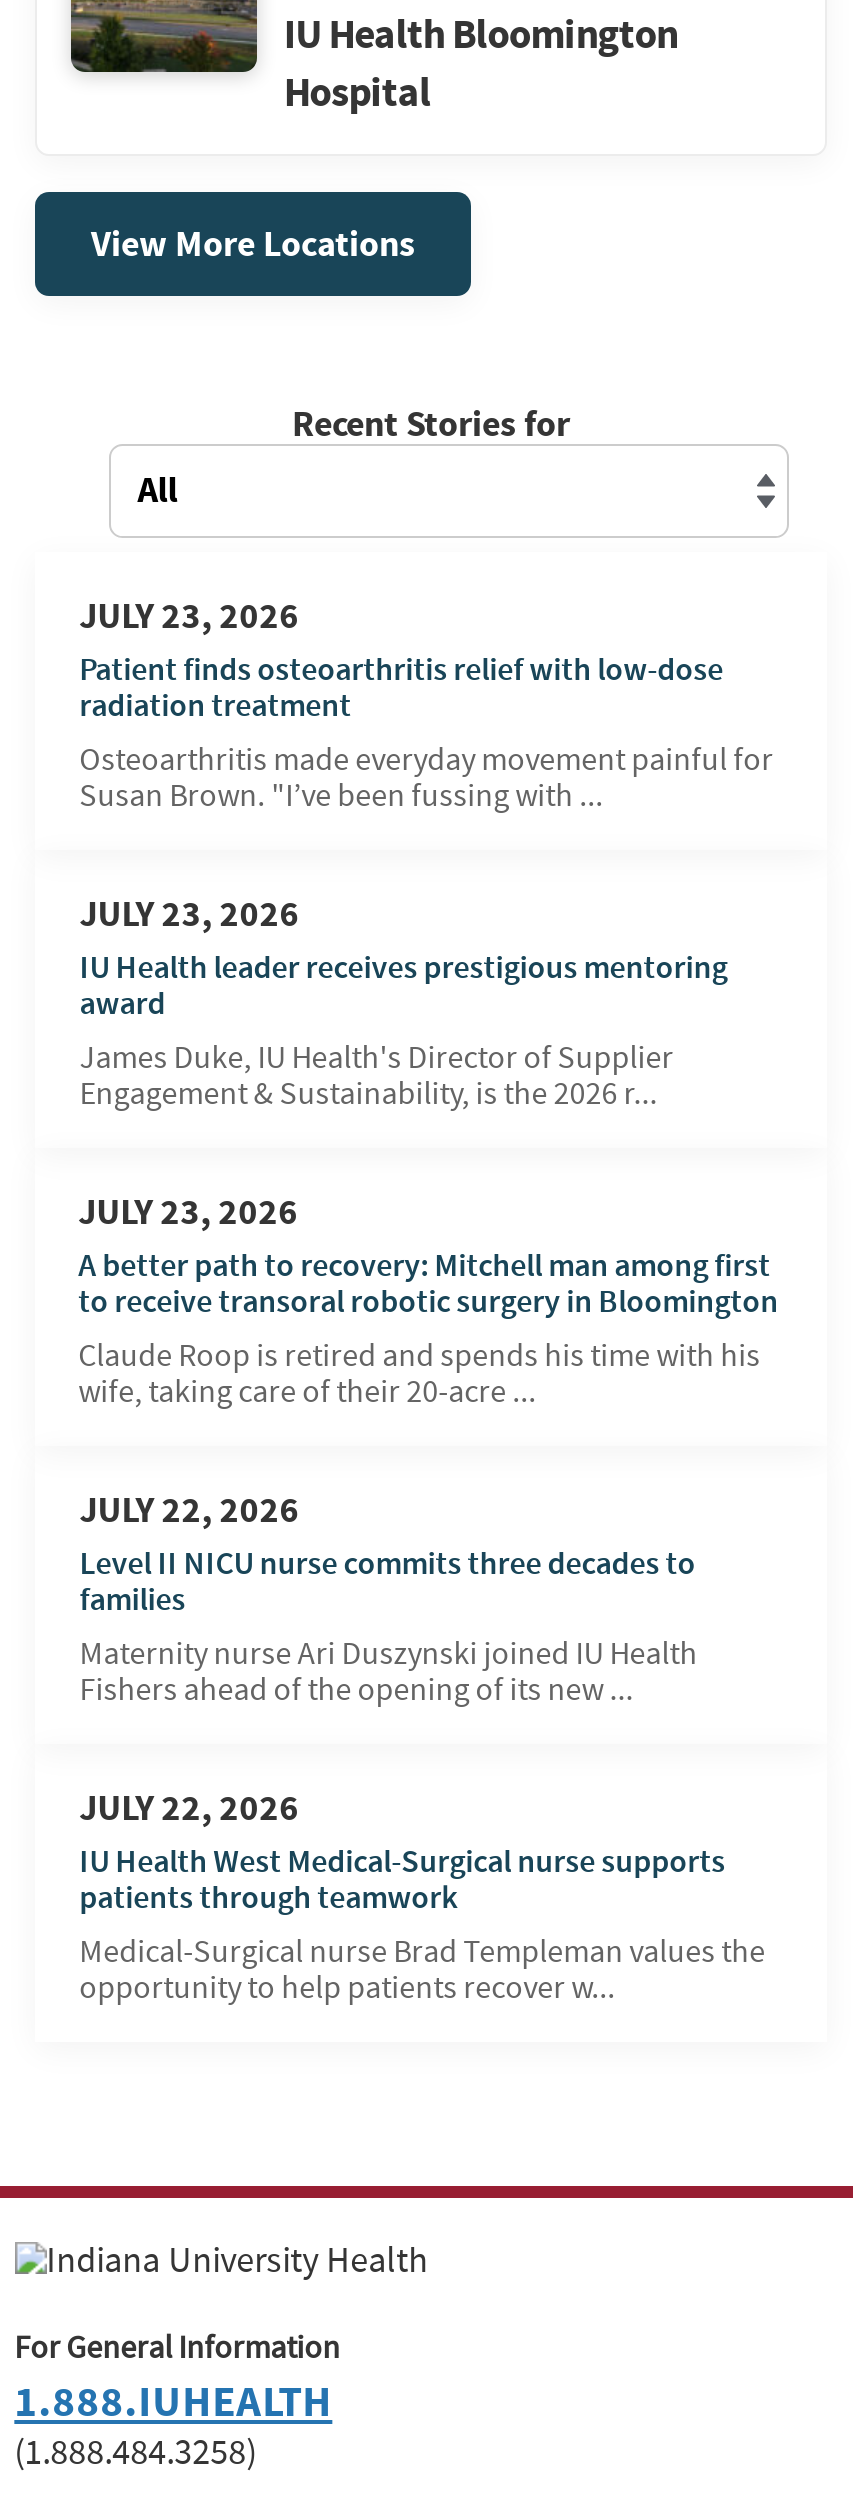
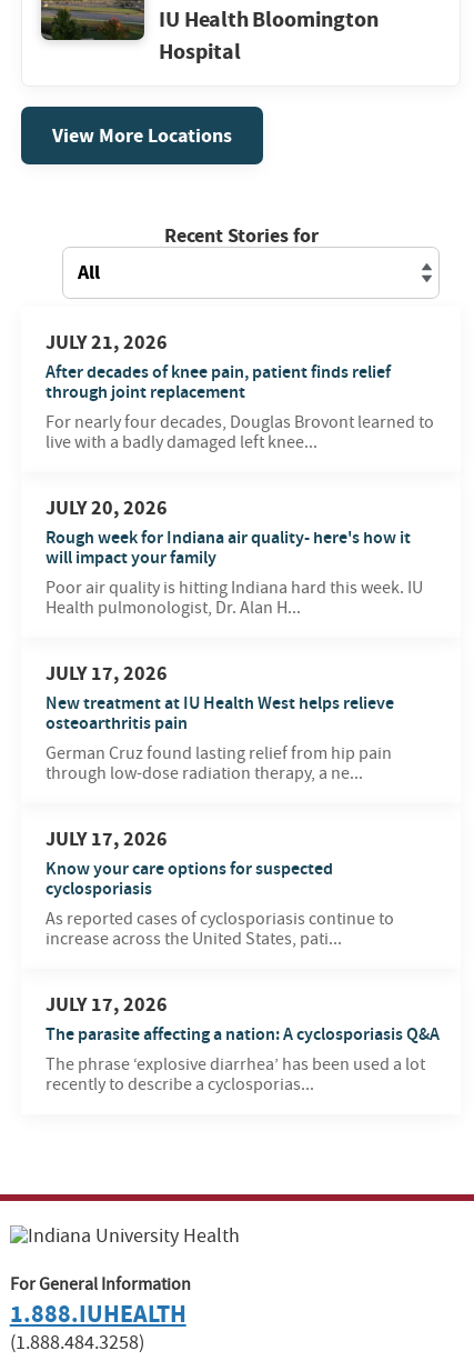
- JULY 23, 2026
- Patient finds osteoarthritis relief with low-dose
- radiation treatment
- Osteoarthritis made everyday movement painful for
- Susan Brown. "I’ve been fussing with ...
+ JULY 21, 2026
+ After decades of knee pain, patient finds relief
+ through joint replacement
+ For nearly four decades, Douglas Brovont learned to
+ live with a badly damaged left knee...

- JULY 23, 2026
- IU Health leader receives prestigious mentoring
- award
- James Duke, IU Health's Director of Supplier
- Engagement & Sustainability, is the 2026 r...
+ JULY 20, 2026
+ Rough week for Indiana air quality- here's how it
+ will impact your family
+ Poor air quality is hitting Indiana hard this week. IU
+ Health pulmonologist, Dr. Alan H...

- JULY 23, 2026
- A better path to recovery: Mitchell man among first
- to receive transoral robotic surgery in Bloomington
- Claude Roop is retired and spends his time with his
- wife, taking care of their 20-acre ...
+ JULY 17, 2026
+ New treatment at IU Health West helps relieve
+ osteoarthritis pain
+ German Cruz found lasting relief from hip pain
+ through low-dose radiation therapy, a ne...

- JULY 22, 2026
- Level II NICU nurse commits three decades to
- families
- Maternity nurse Ari Duszynski joined IU Health
- Fishers ahead of the opening of its new ...
+ JULY 17, 2026
+ Know your care options for suspected
+ cyclosporiasis
+ As reported cases of cyclosporiasis continue to
+ increase across the United States, pati...

- JULY 22, 2026
- IU Health West Medical-Surgical nurse supports
- patients through teamwork
- Medical-Surgical nurse Brad Templeman values the
- opportunity to help patients recover w...
+ JULY 17, 2026
+ The parasite affecting a nation: A cyclosporiasis Q&A
+ The phrase ‘explosive diarrhea’ has been used a lot
+ recently to describe a cyclosporias...
